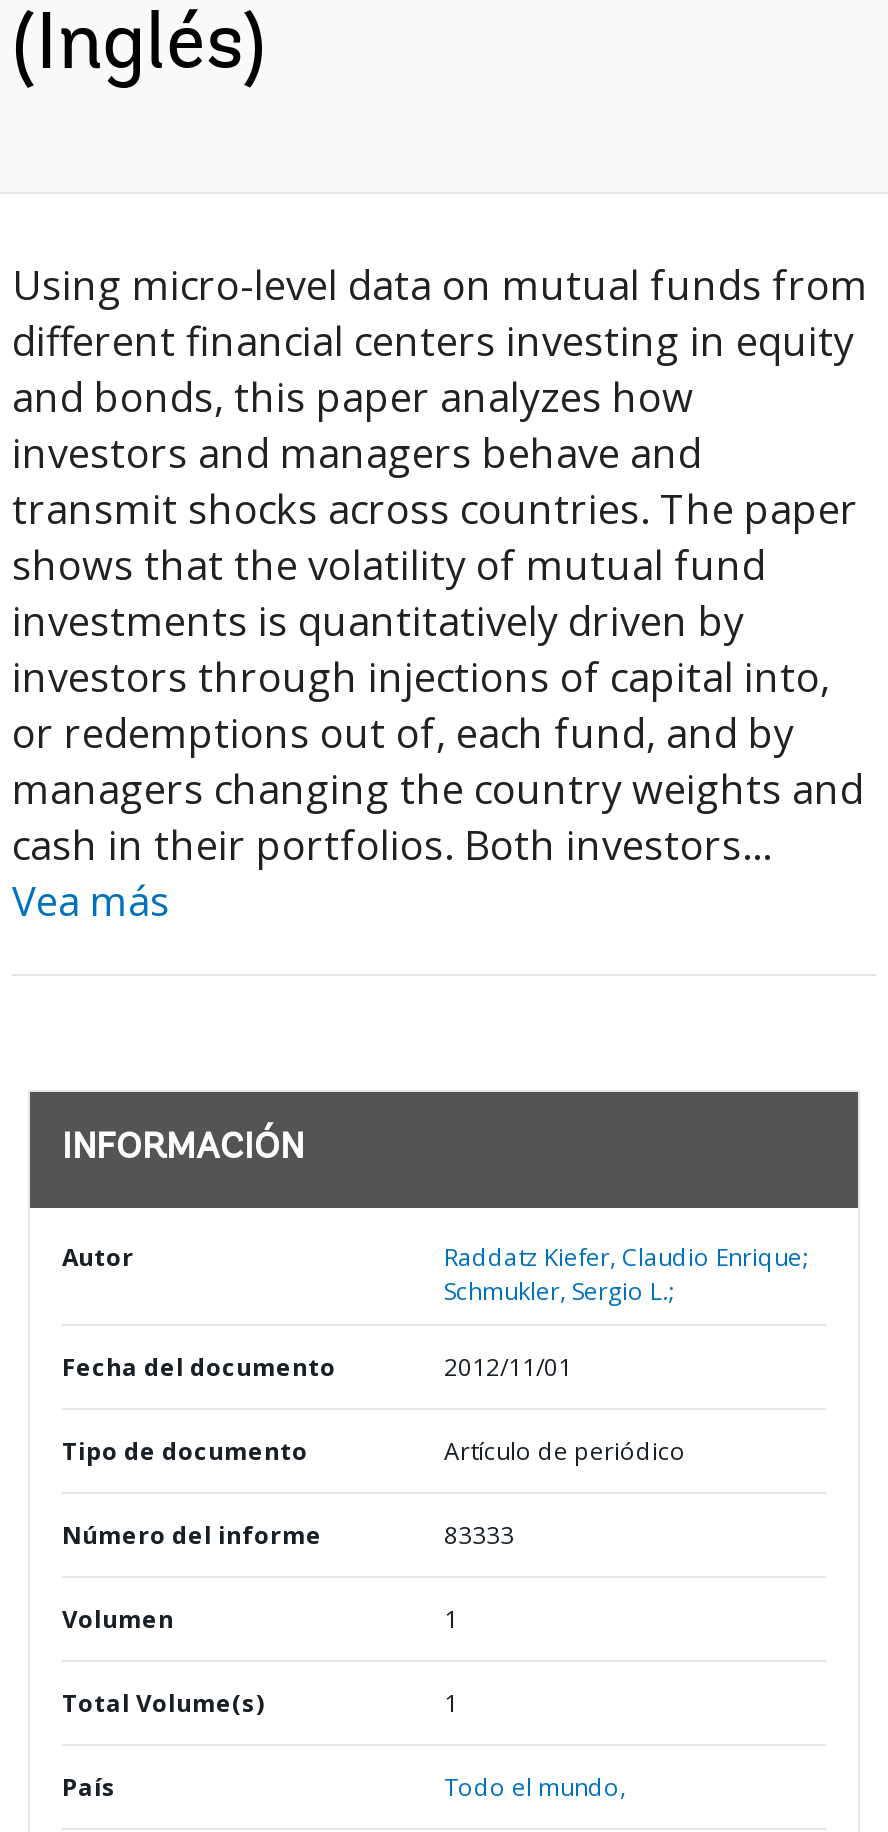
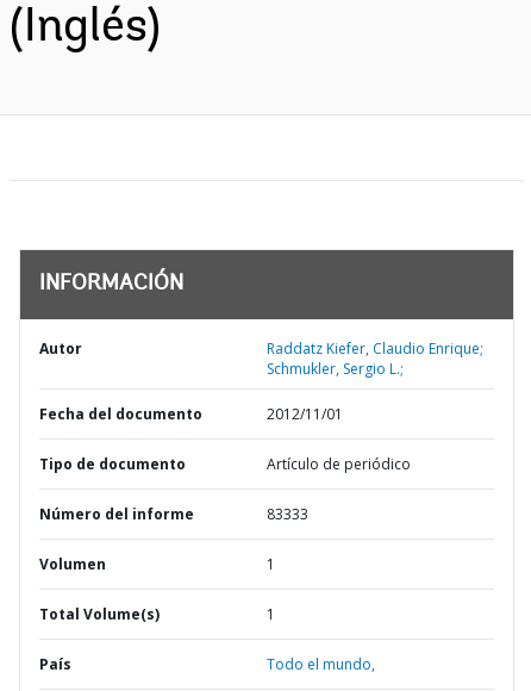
- Using micro-level data on mutual funds from
- different financial centers investing in equity
- and bonds, this paper analyzes how
- investors and managers behave and
- transmit shocks across countries. The paper
- shows that the volatility of mutual fund
- investments is quantitatively driven by
- investors through injections of capital into,
- or redemptions out of, each fund, and by
- managers changing the country weights and
- cash in their portfolios. Both investors...
- Vea más
